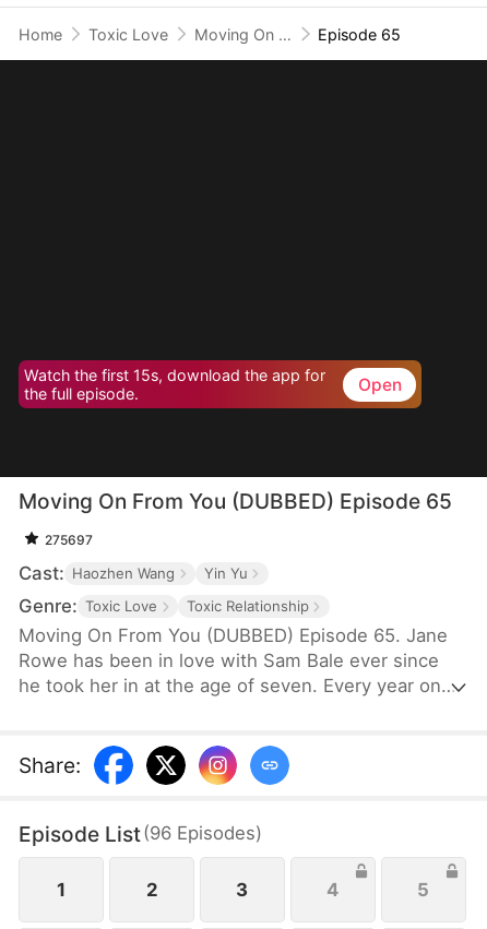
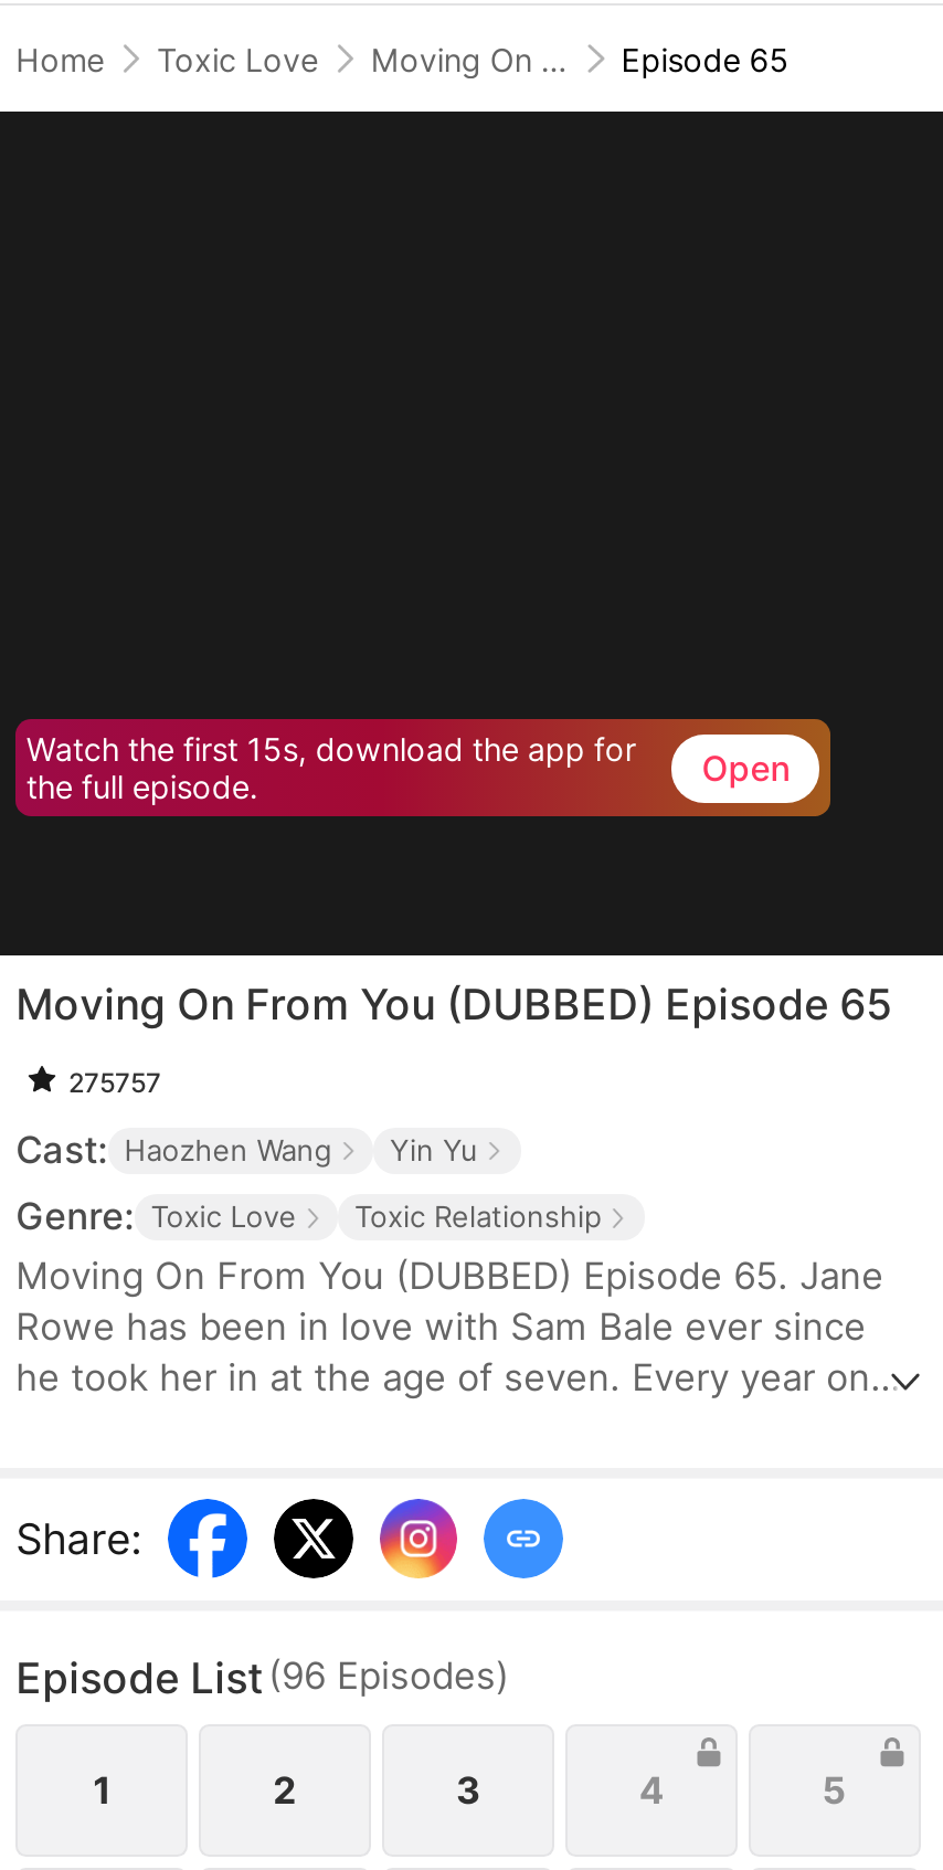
- 275697
+ 275757
